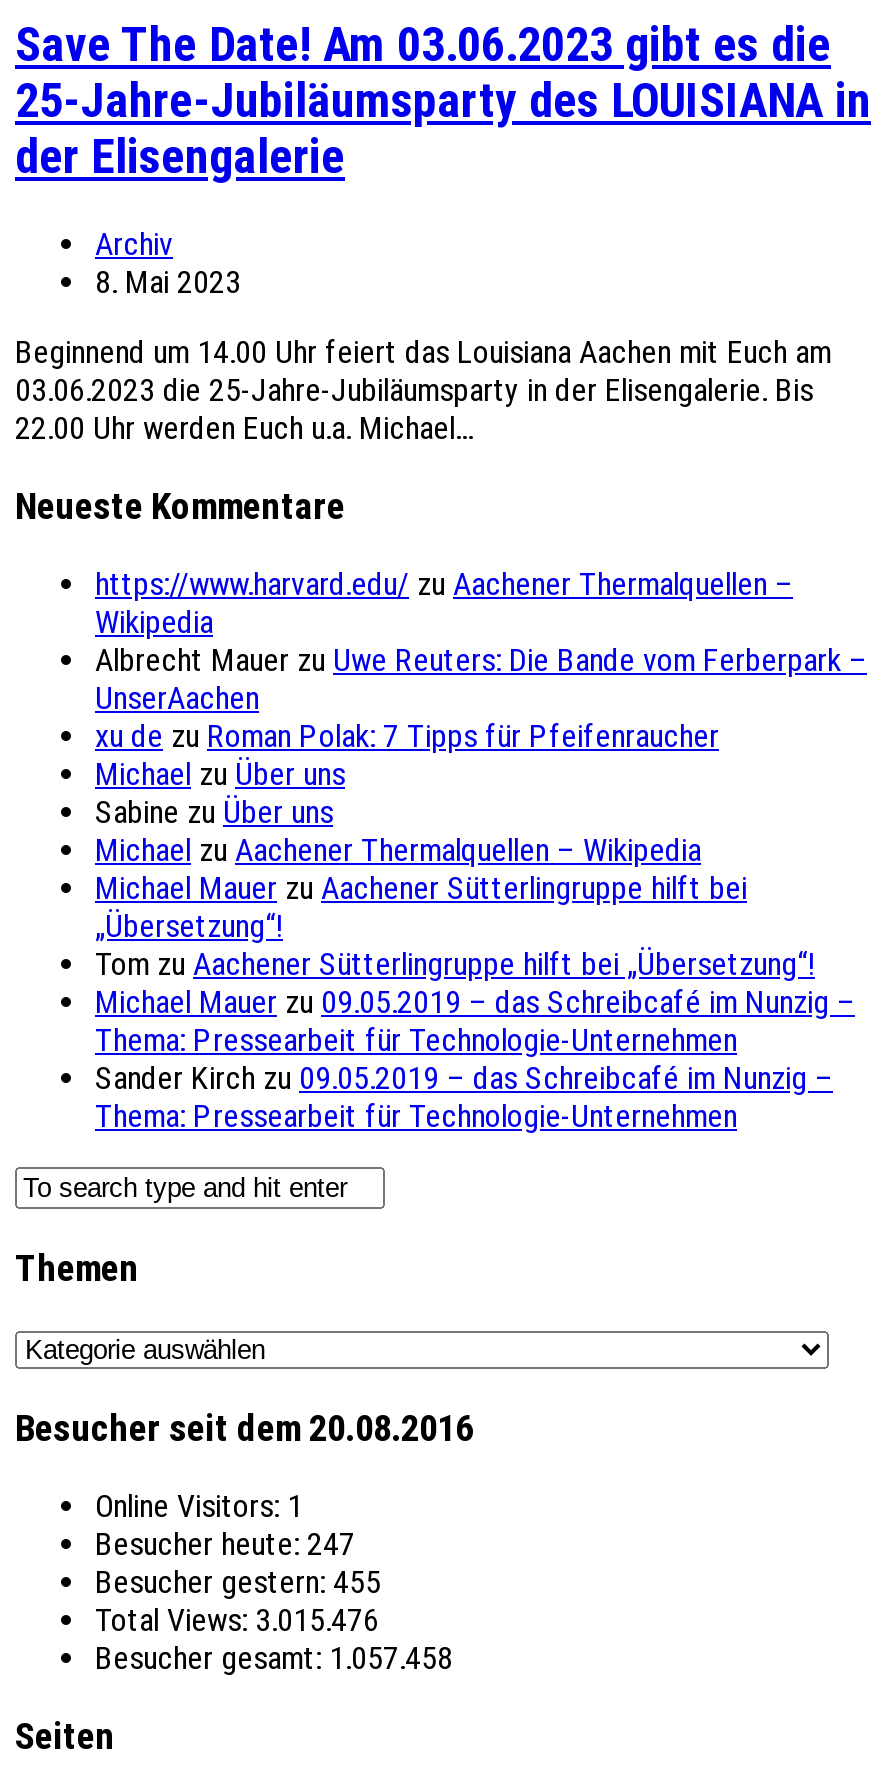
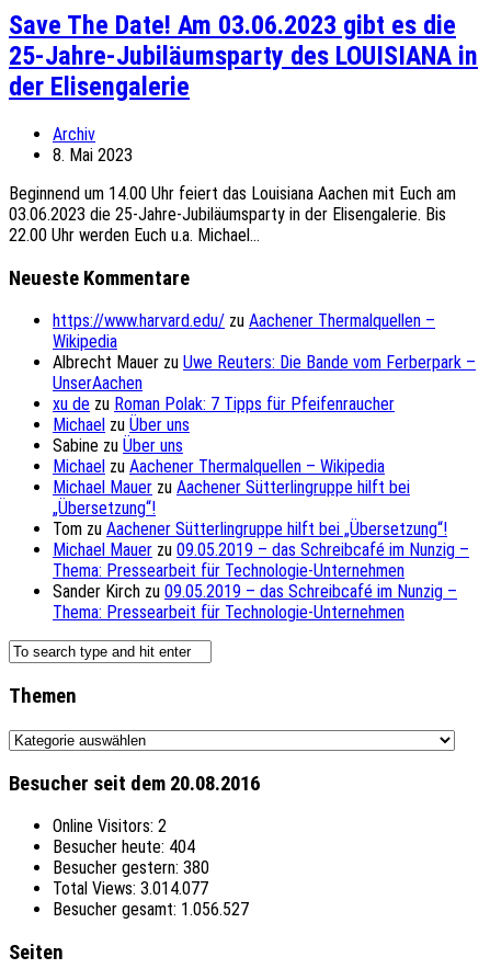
- Online Visitors: 1
+ Online Visitors: 2

- Besucher heute: 247
+ Besucher heute: 404

- Besucher gestern: 455
+ Besucher gestern: 380

- Total Views: 3.015.476
+ Total Views: 3.014.077

- Besucher gesamt: 1.057.458
+ Besucher gesamt: 1.056.527
